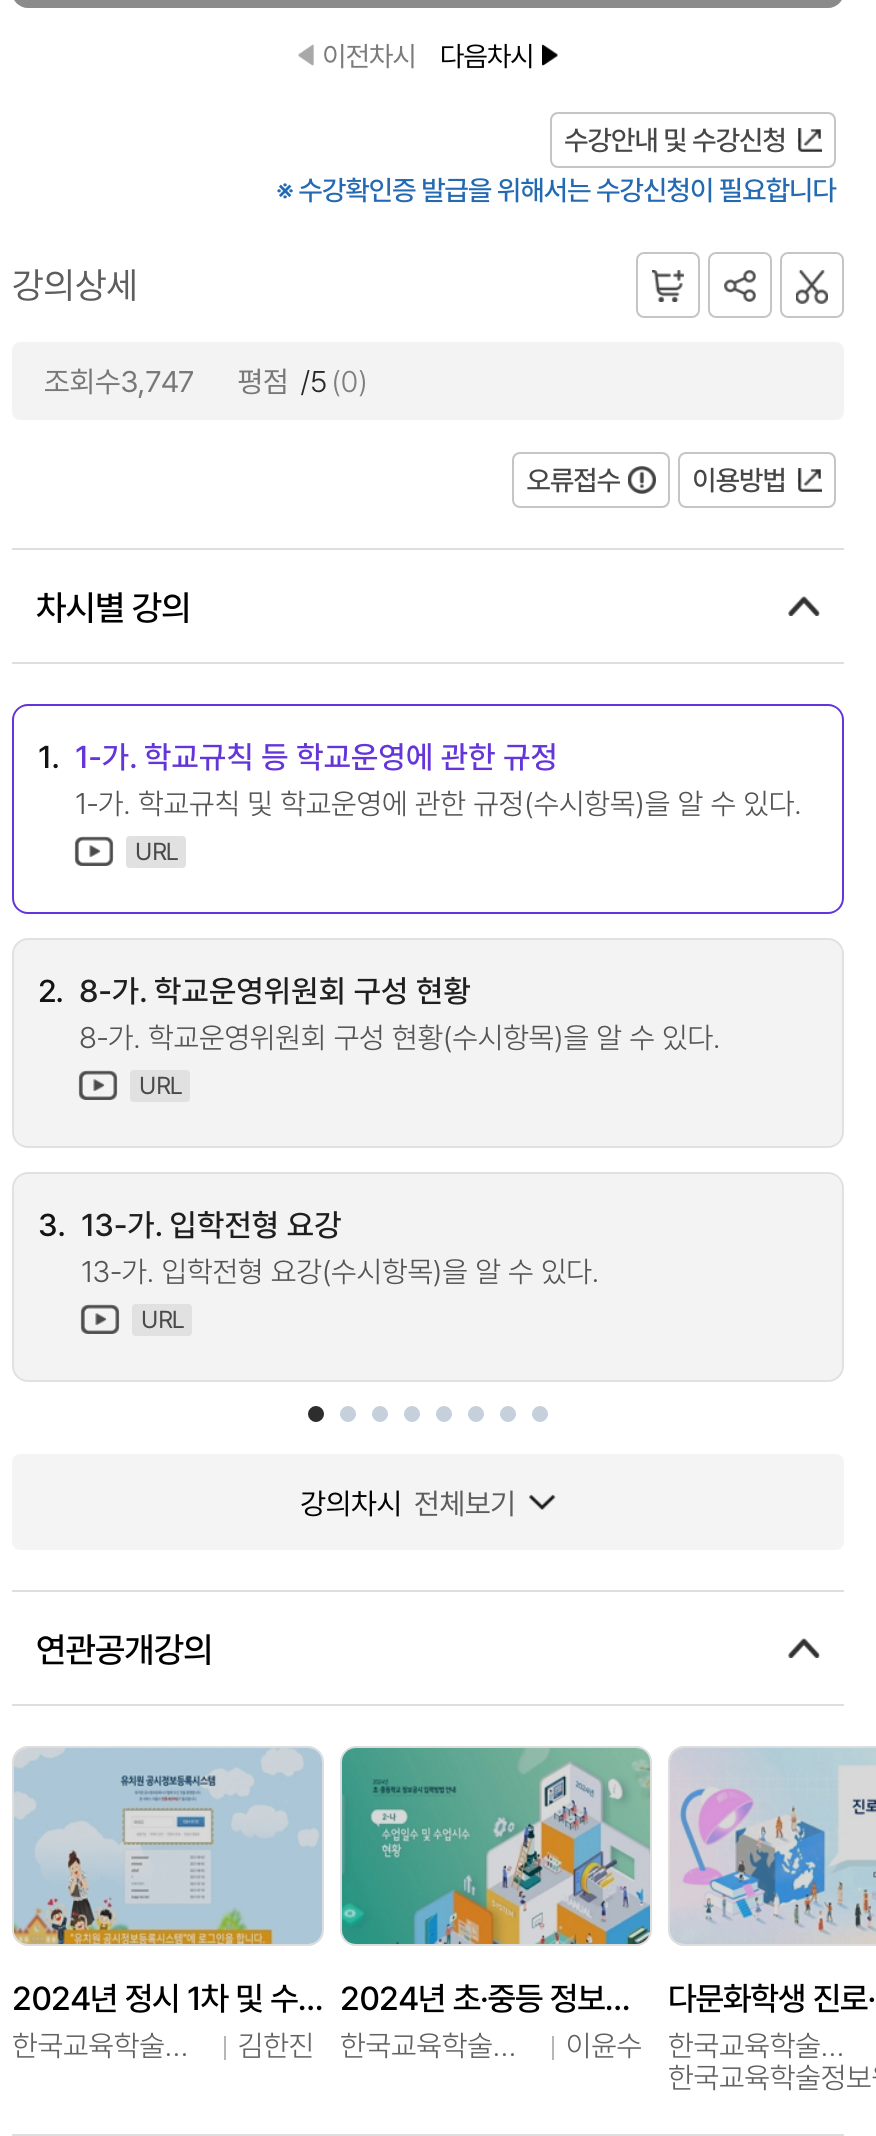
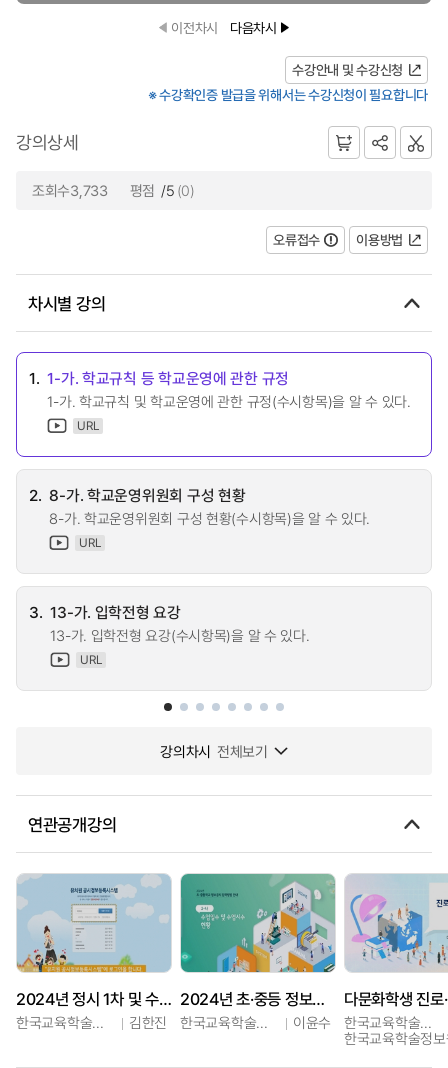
- 조회수3,747 평점 /5 (0)
+ 조회수3,733 평점 /5 (0)
